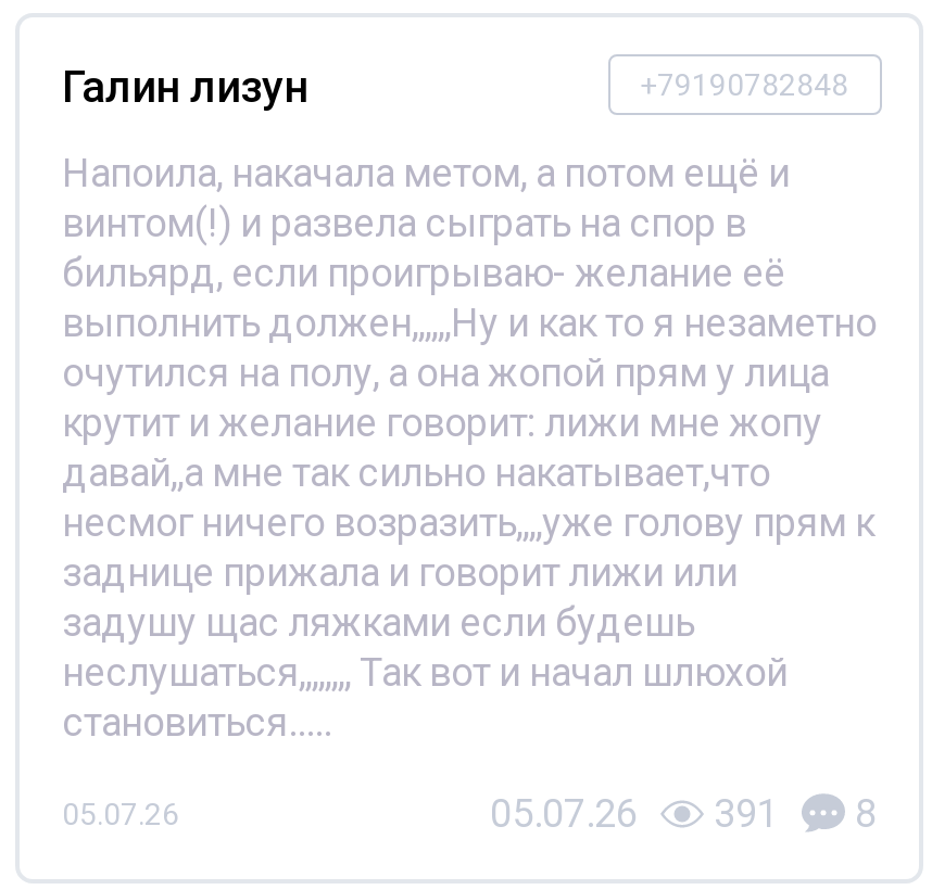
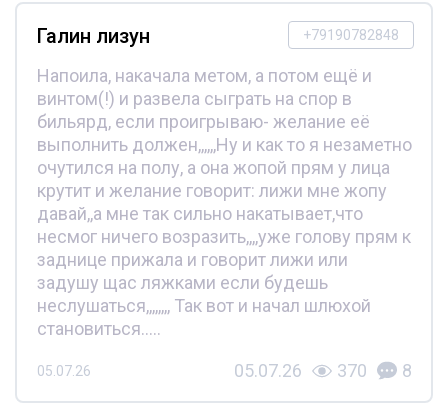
- 05.07.26 391 8
+ 05.07.26 370 8
